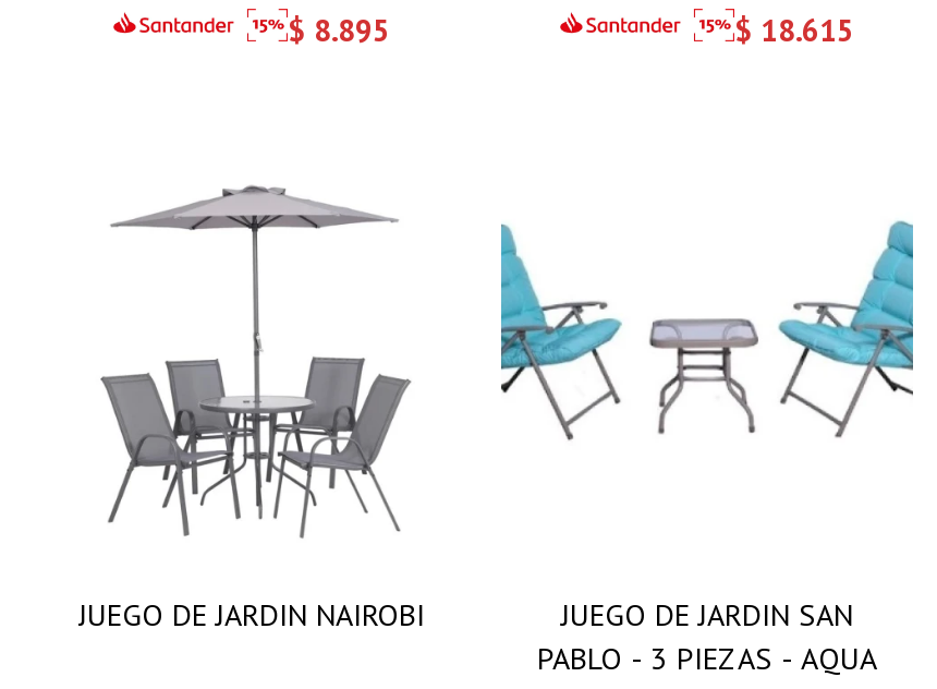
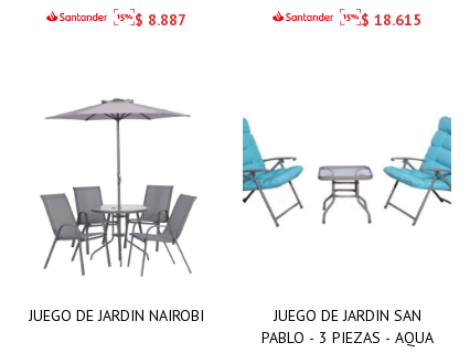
- $ 8.895
+ $ 8.887
